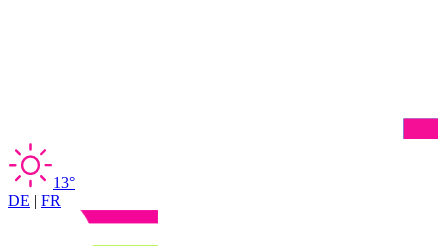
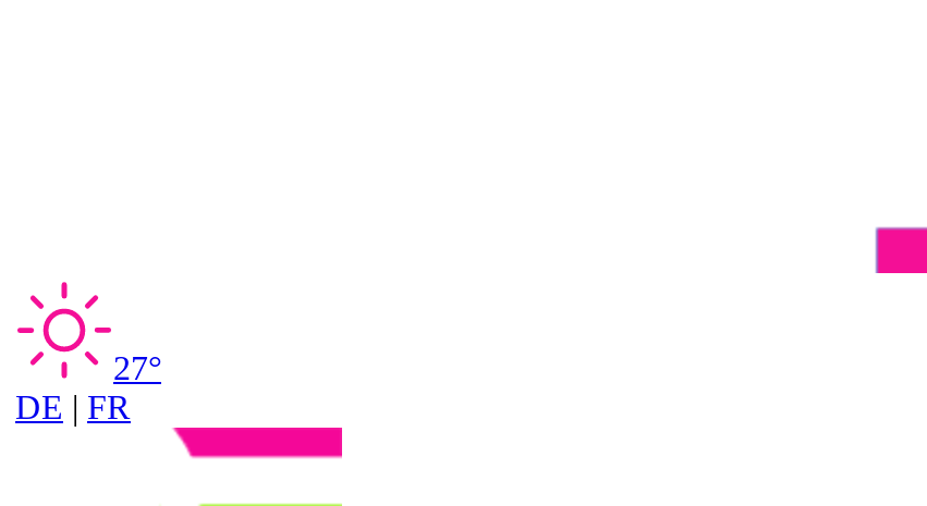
- 13°
+ 27°
